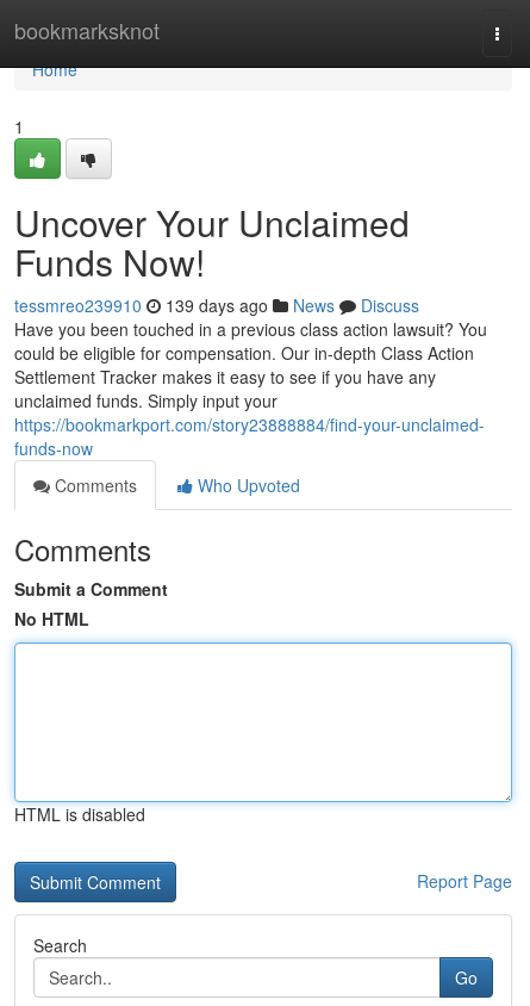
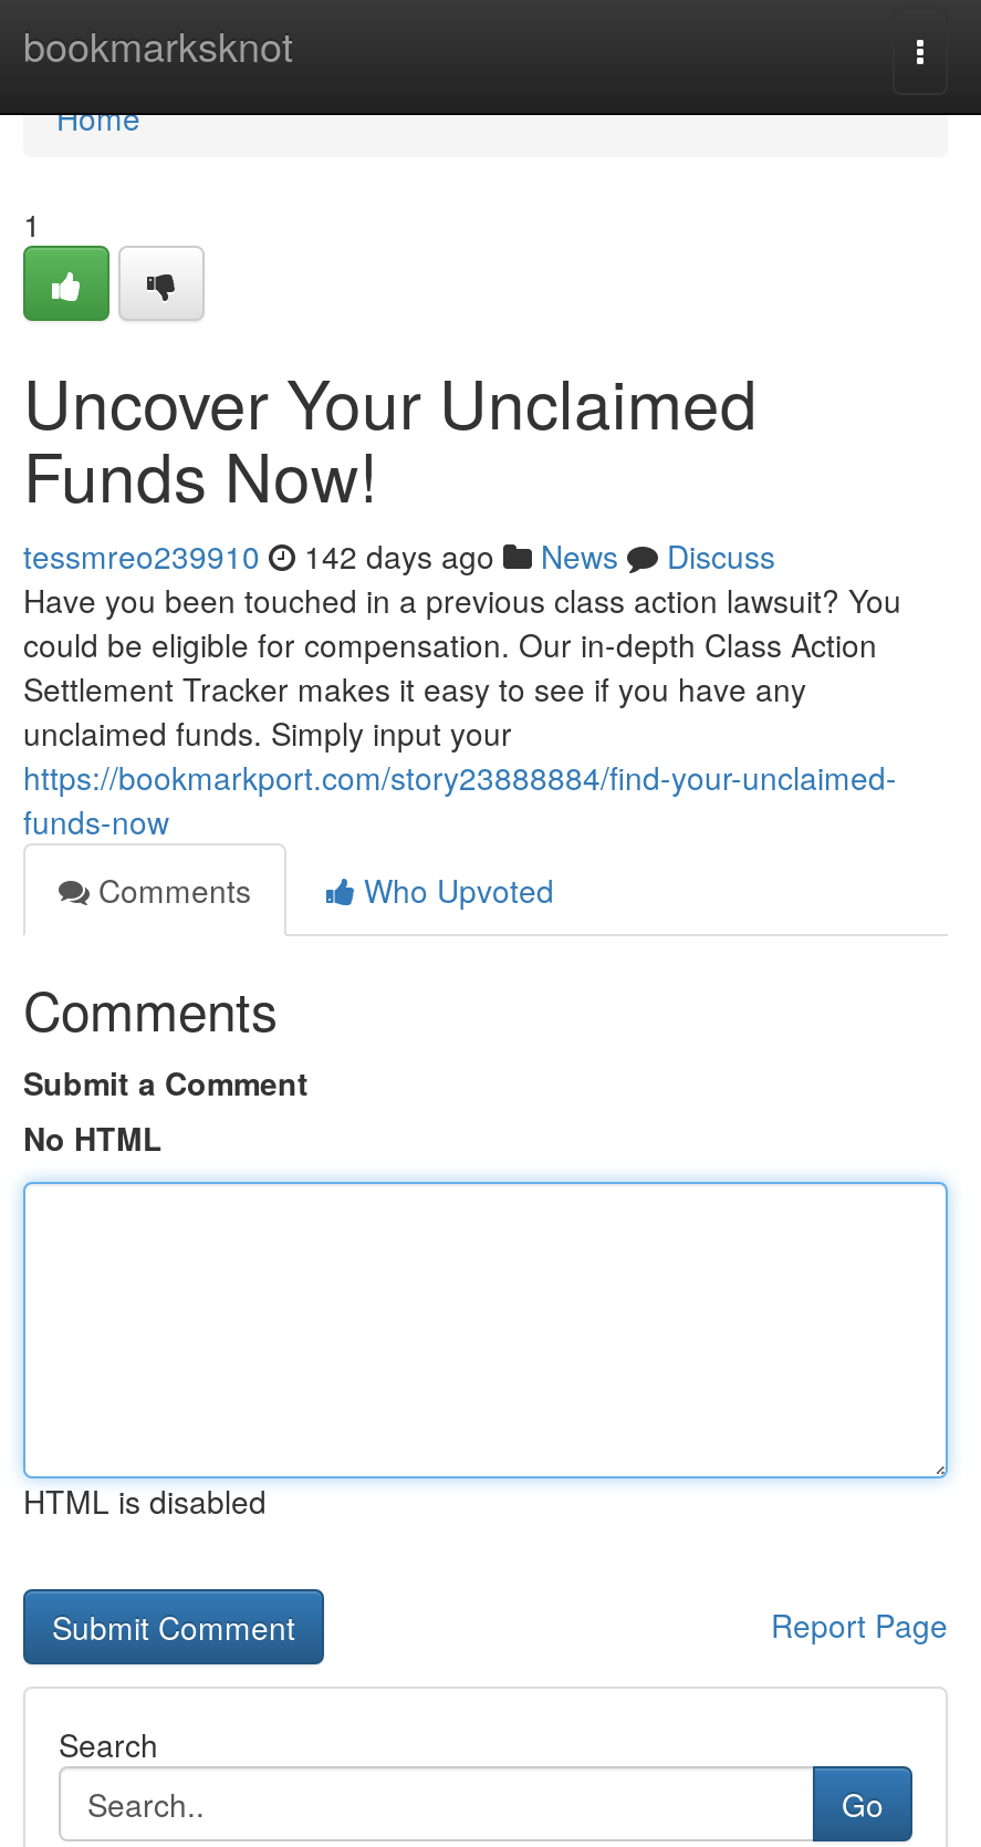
- tessmreo239910 139 days ago News Discuss
+ tessmreo239910 142 days ago News Discuss
